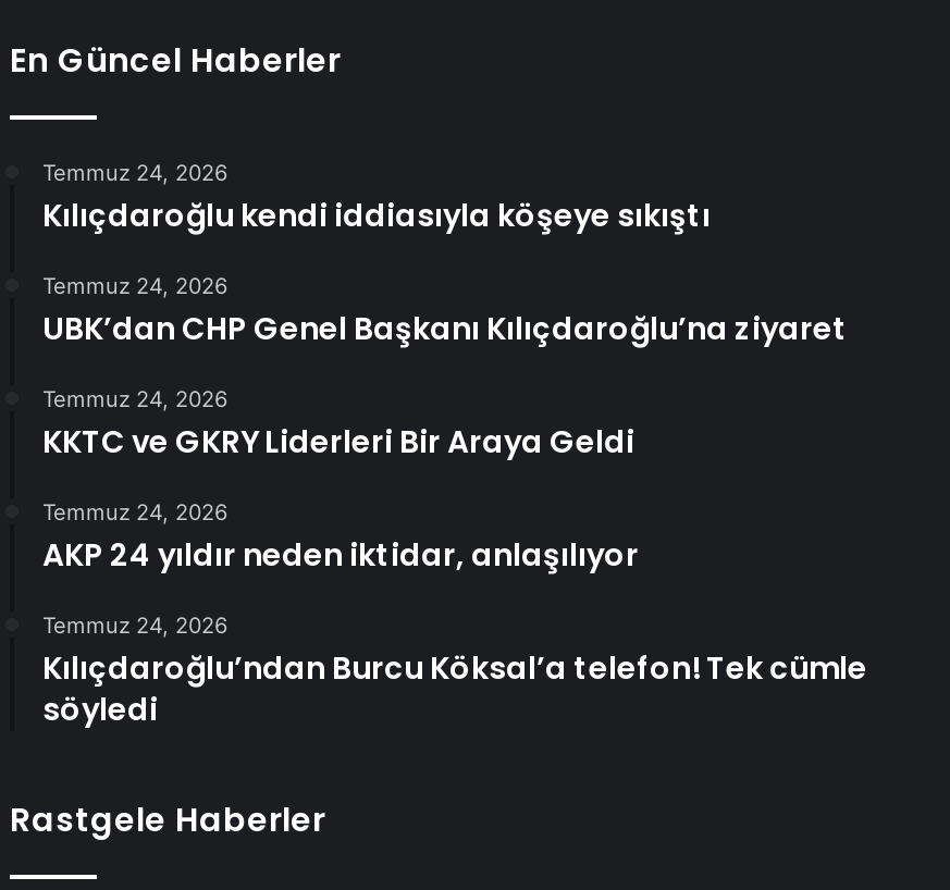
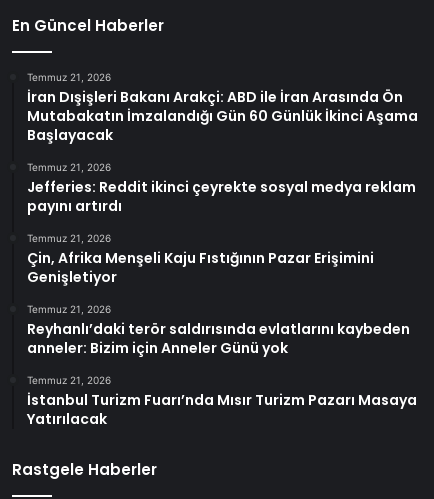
- Temmuz 24, 2026
- Kılıçdaroğlu kendi iddiasıyla köşeye sıkıştı
+ Temmuz 21, 2026
+ İran Dışişleri Bakanı Arakçi: ABD ile İran Arasında Ön
+ Mutabakatın İmzalandığı Gün 60 Günlük İkinci Aşama
+ Başlayacak

- Temmuz 24, 2026
- UBK’dan CHP Genel Başkanı Kılıçdaroğlu’na ziyaret
+ Temmuz 21, 2026
+ Jefferies: Reddit ikinci çeyrekte sosyal medya reklam
+ payını artırdı

- Temmuz 24, 2026
- KKTC ve GKRY Liderleri Bir Araya Geldi
+ Temmuz 21, 2026
+ Çin, Afrika Menşeli Kaju Fıstığının Pazar Erişimini
+ Genişletiyor

- Temmuz 24, 2026
- AKP 24 yıldır neden iktidar, anlaşılıyor
+ Temmuz 21, 2026
+ Reyhanlı’daki terör saldırısında evlatlarını kaybeden
+ anneler: Bizim için Anneler Günü yok

- Temmuz 24, 2026
- Kılıçdaroğlu’ndan Burcu Köksal’a telefon! Tek cümle
- söyledi
+ Temmuz 21, 2026
+ İstanbul Turizm Fuarı’nda Mısır Turizm Pazarı Masaya
+ Yatırılacak
